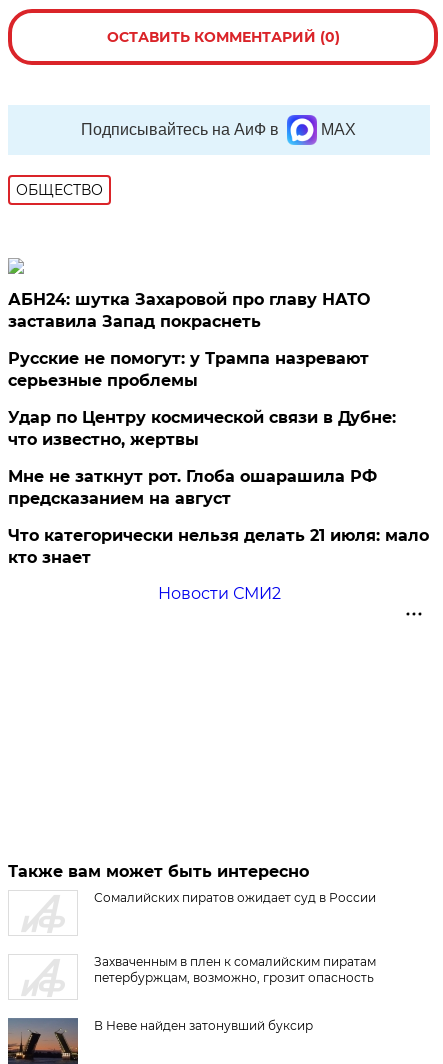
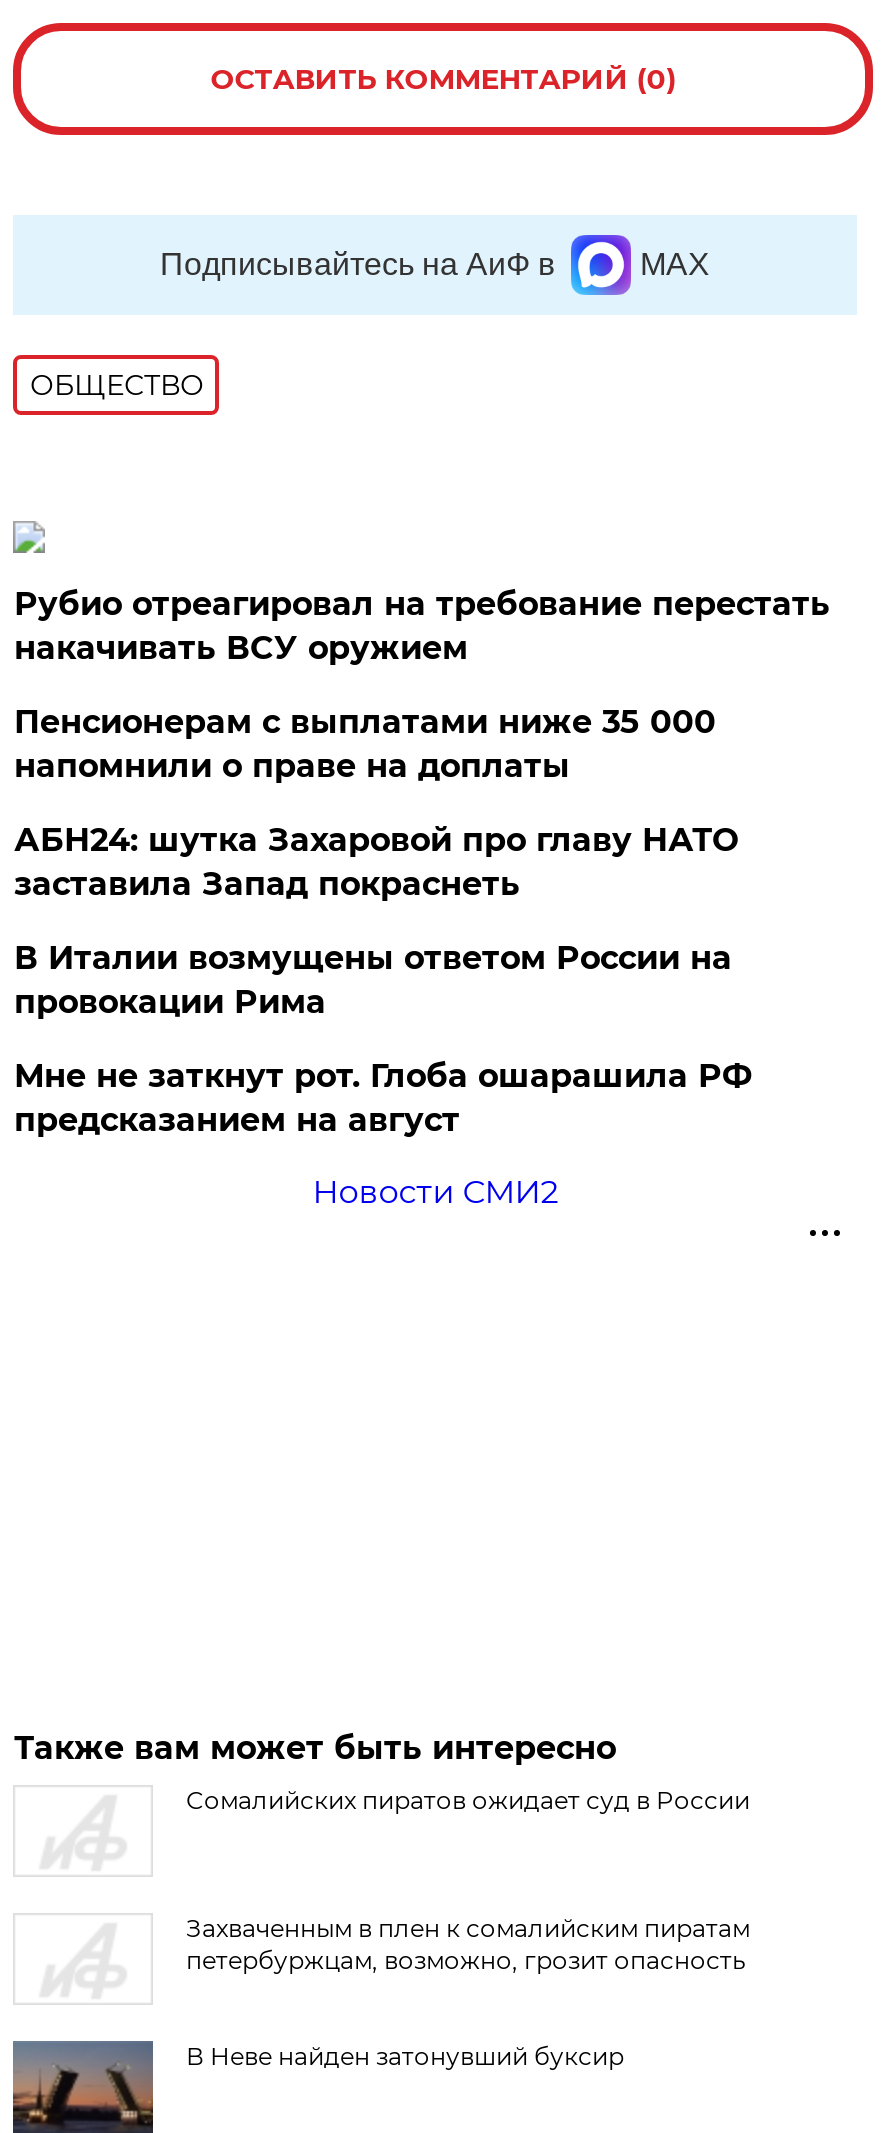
+ Рубио отреагировал на требование перестать
+ накачивать ВСУ оружием
+ Пенсионерам с выплатами ниже 35 000
+ напомнили о праве на доплаты

moved down: АБН24: шутка Захаровой про главу НАТО | заставила Запад покраснеть

- Русские не помогут: у Трампа назревают
- серьезные проблемы
- Удар по Центру космической связи в Дубне:
- что известно, жертвы
+ В Италии возмущены ответом России на
+ провокации Рима

moved down: Мне не заткнут рот. Глоба ошарашила РФ | предсказанием на август

- Что категорически нельзя делать 21 июля: мало
- кто знает
